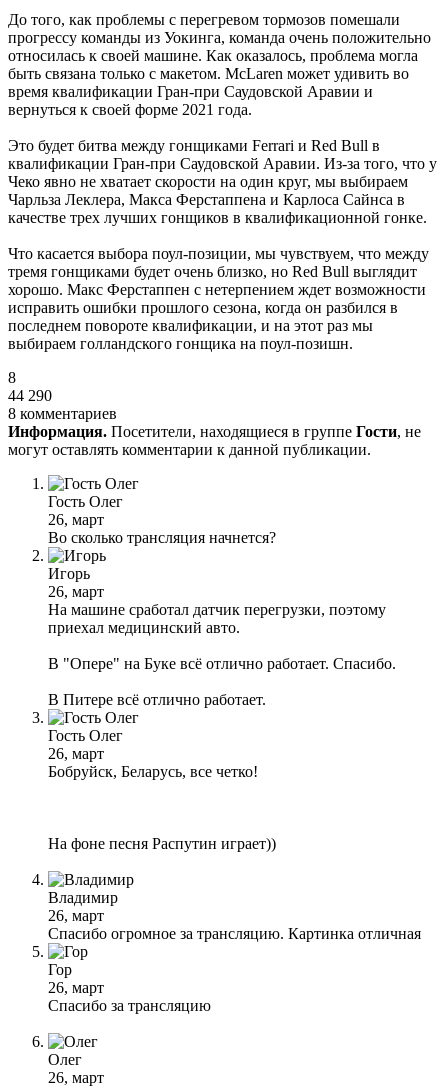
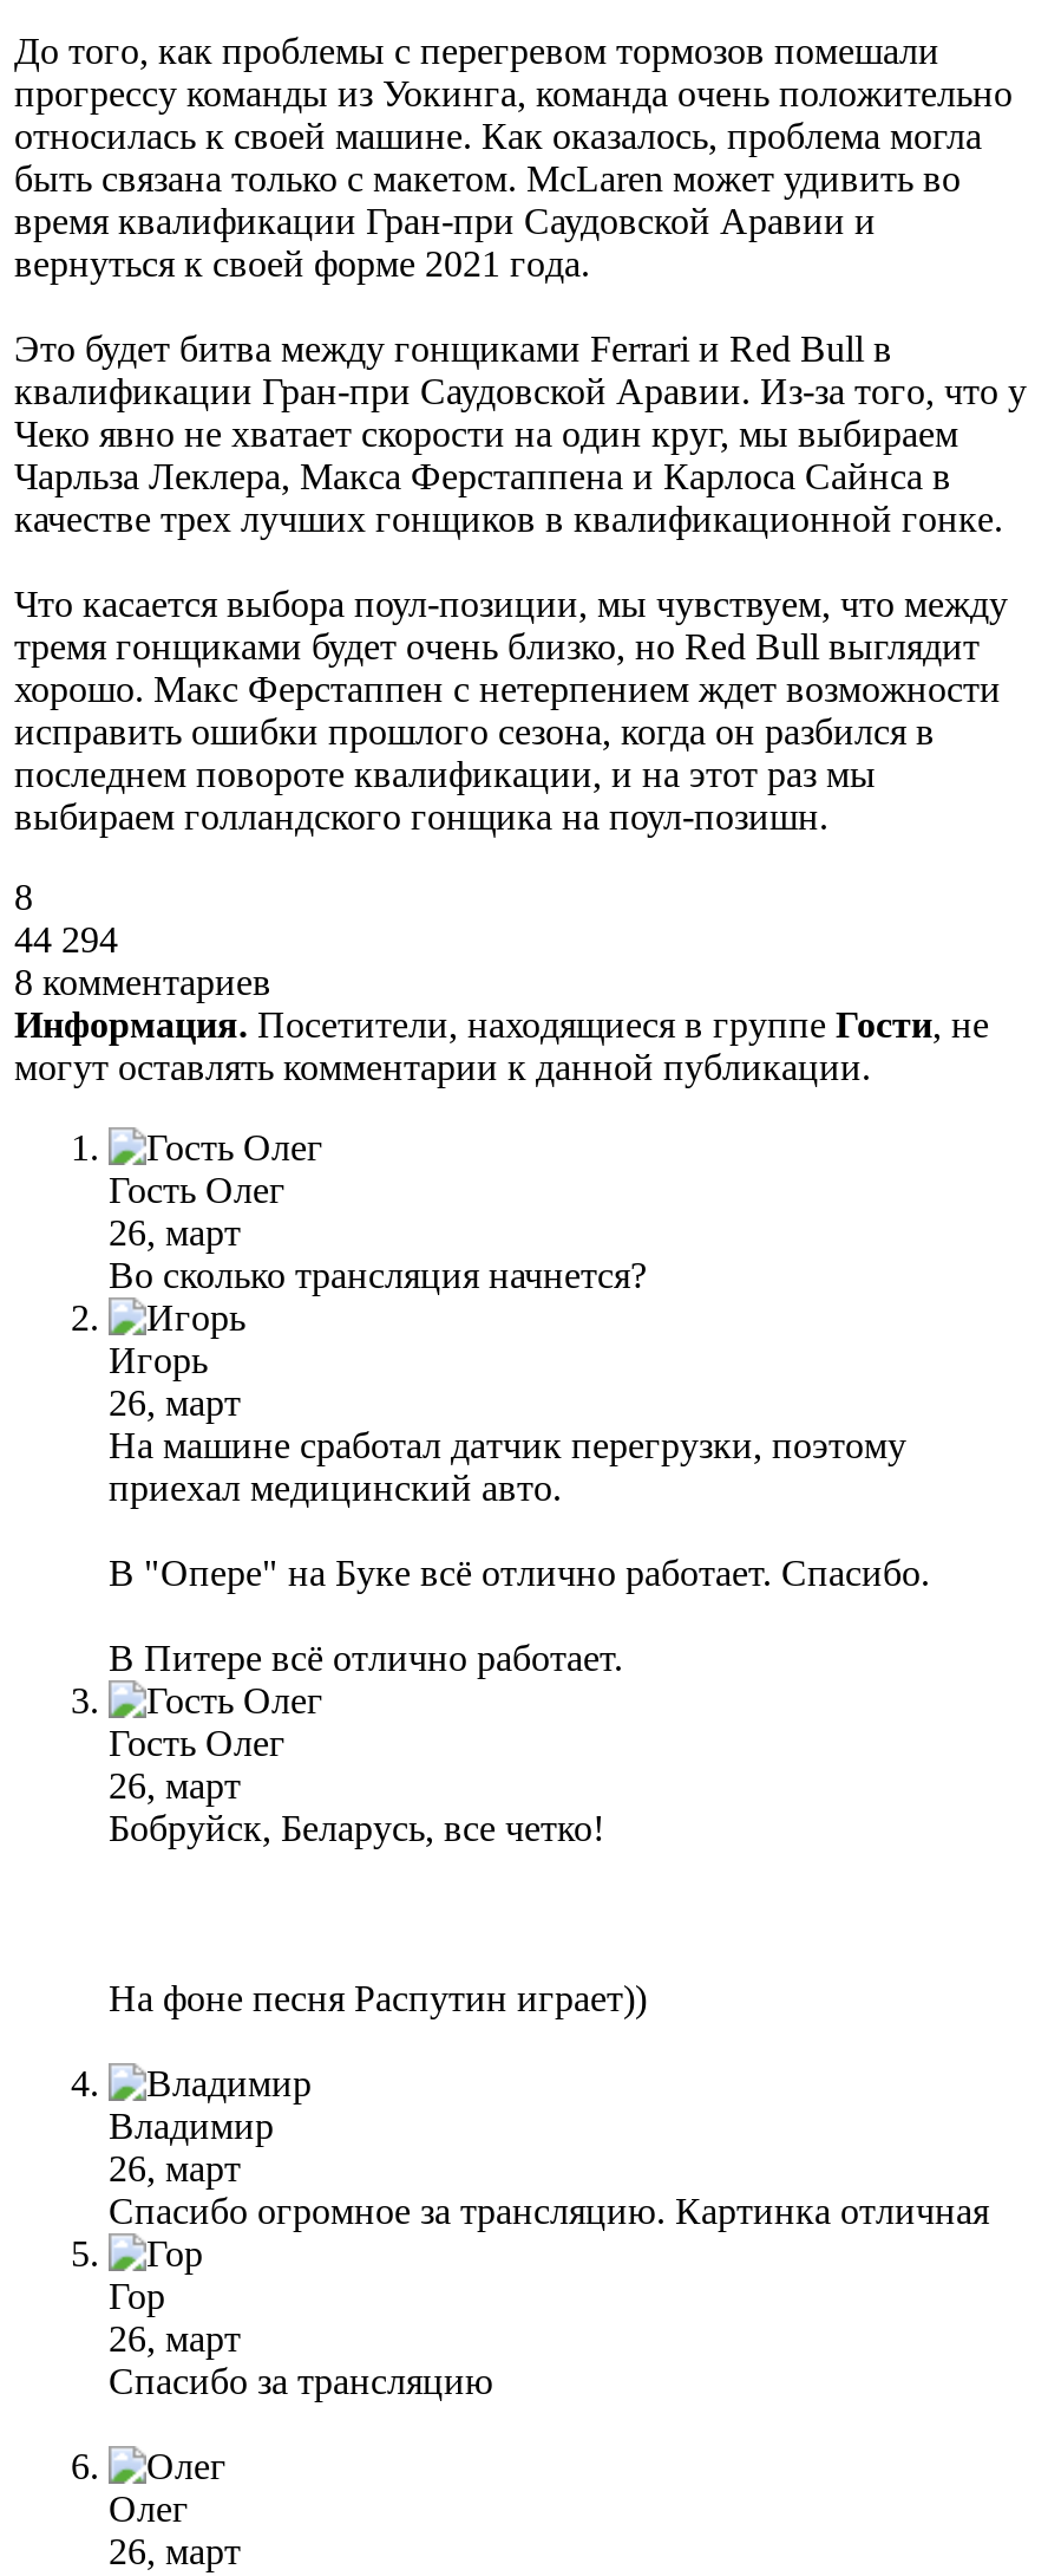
- 44 290
+ 44 294
